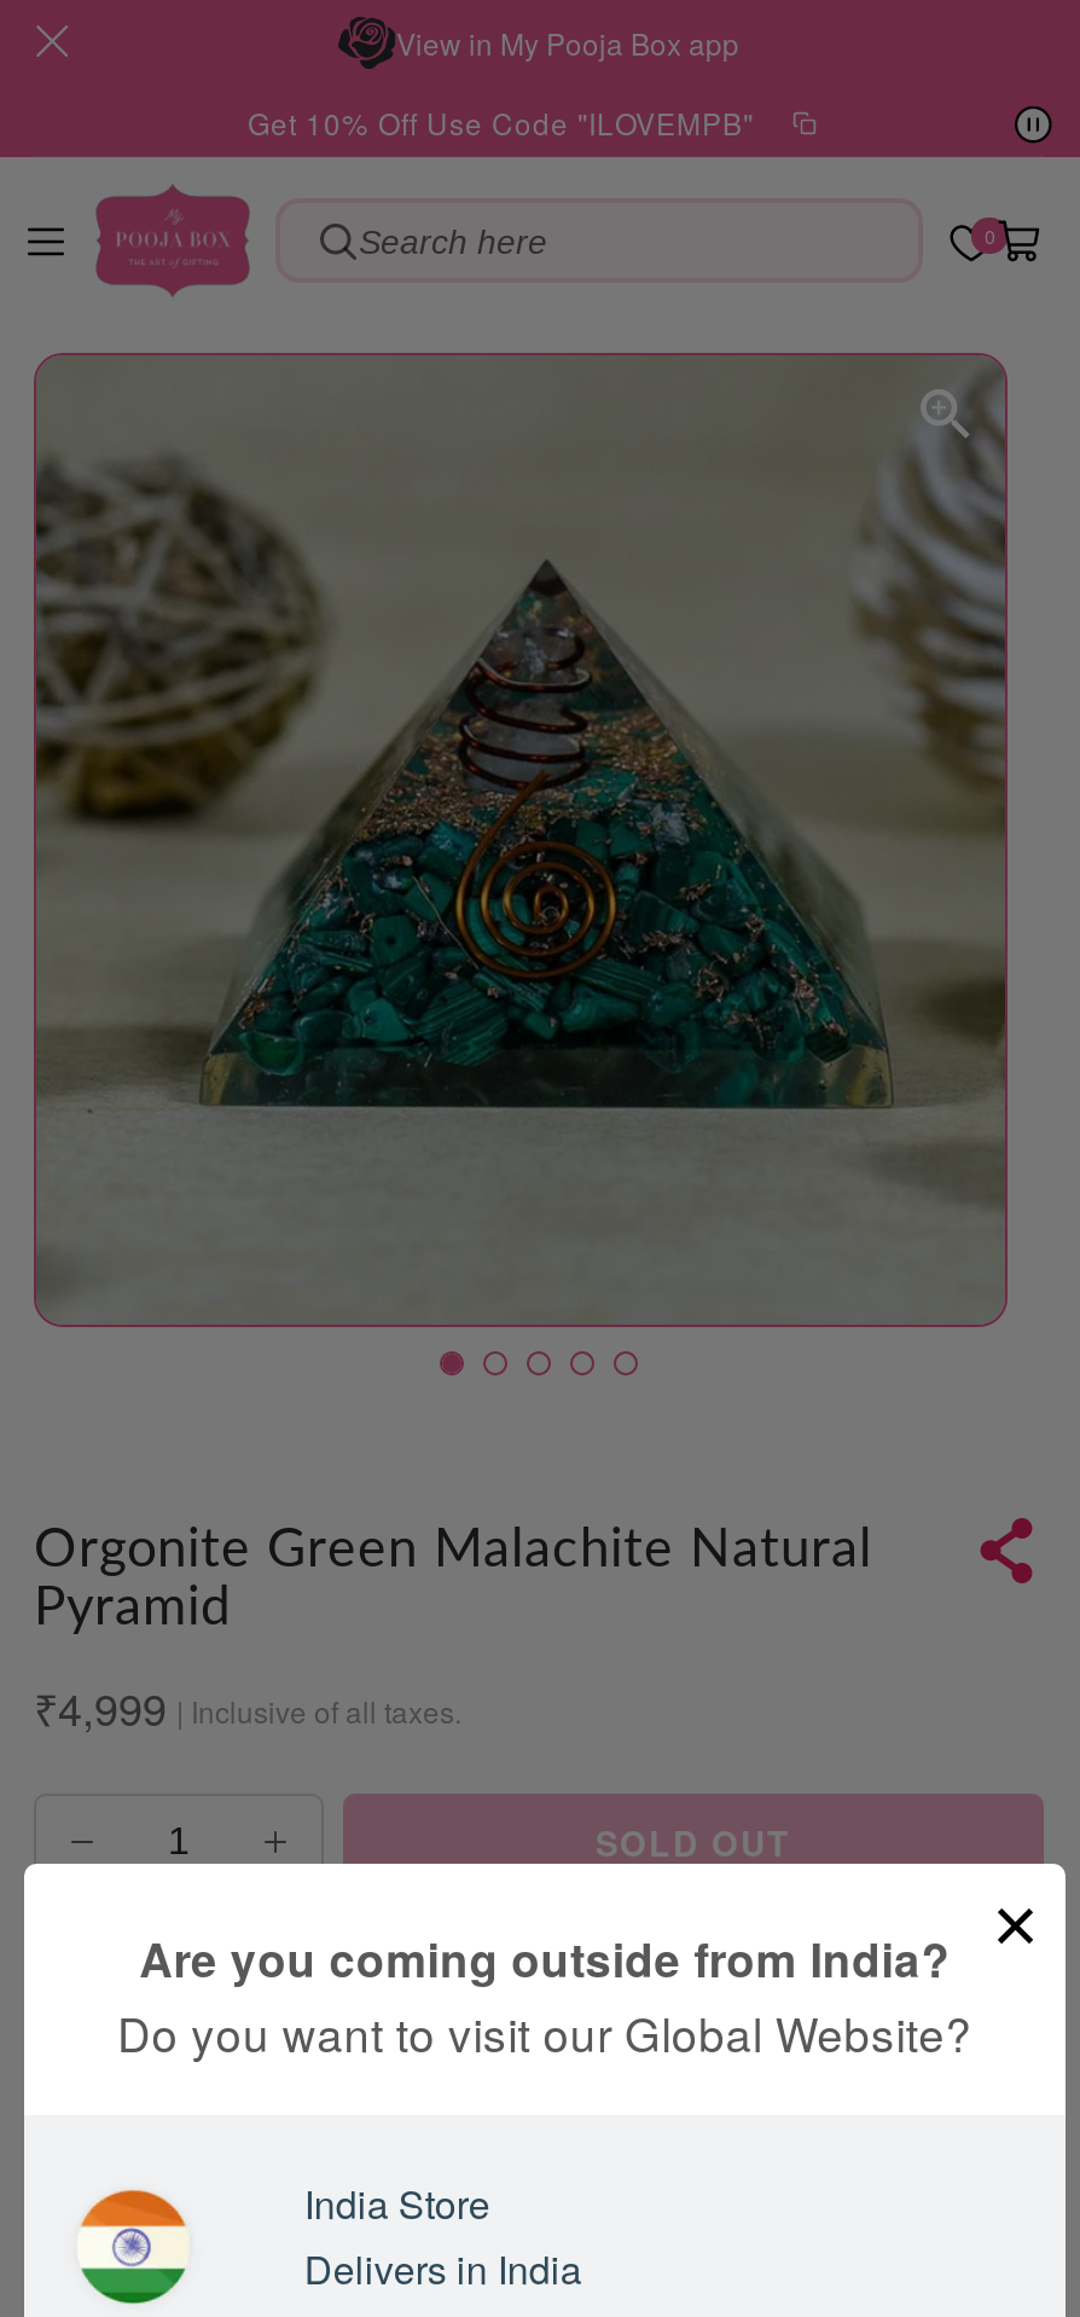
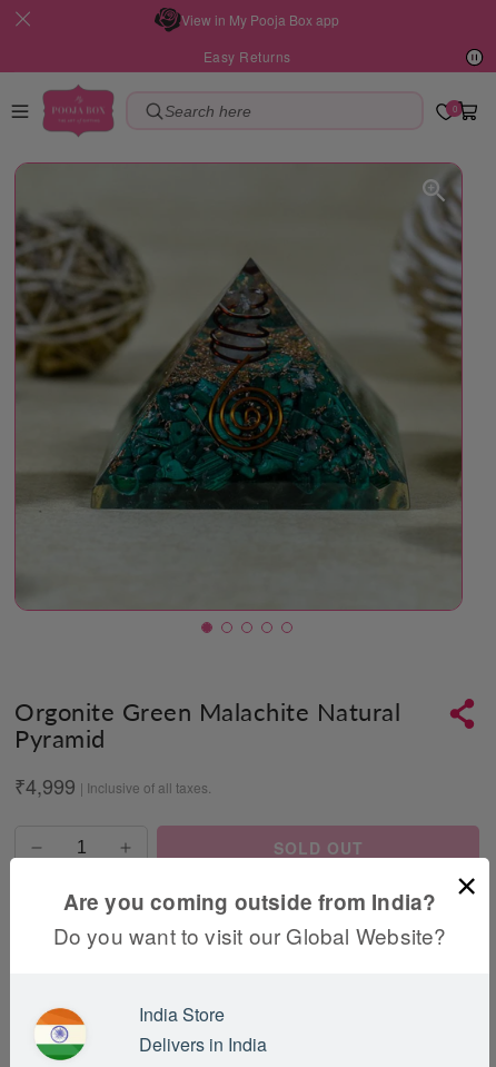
- Get 10% Off Use Code "ILOVEMPB"
+ Easy Returns
